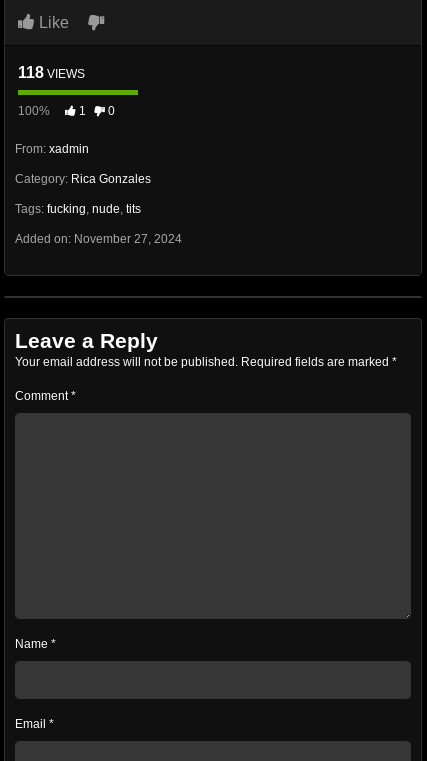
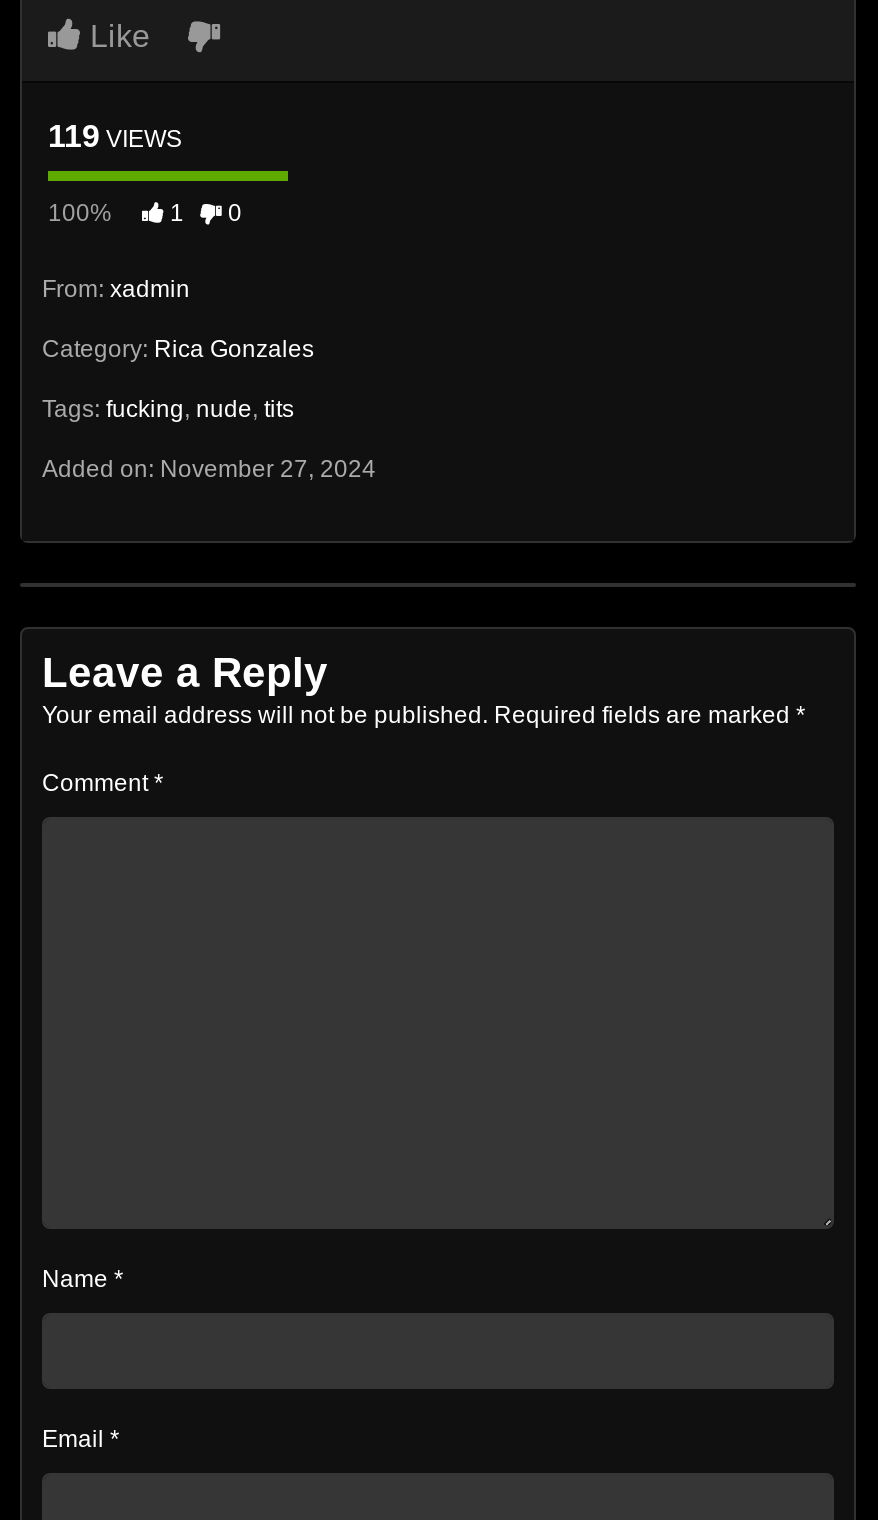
- 118 VIEWS
+ 119 VIEWS
